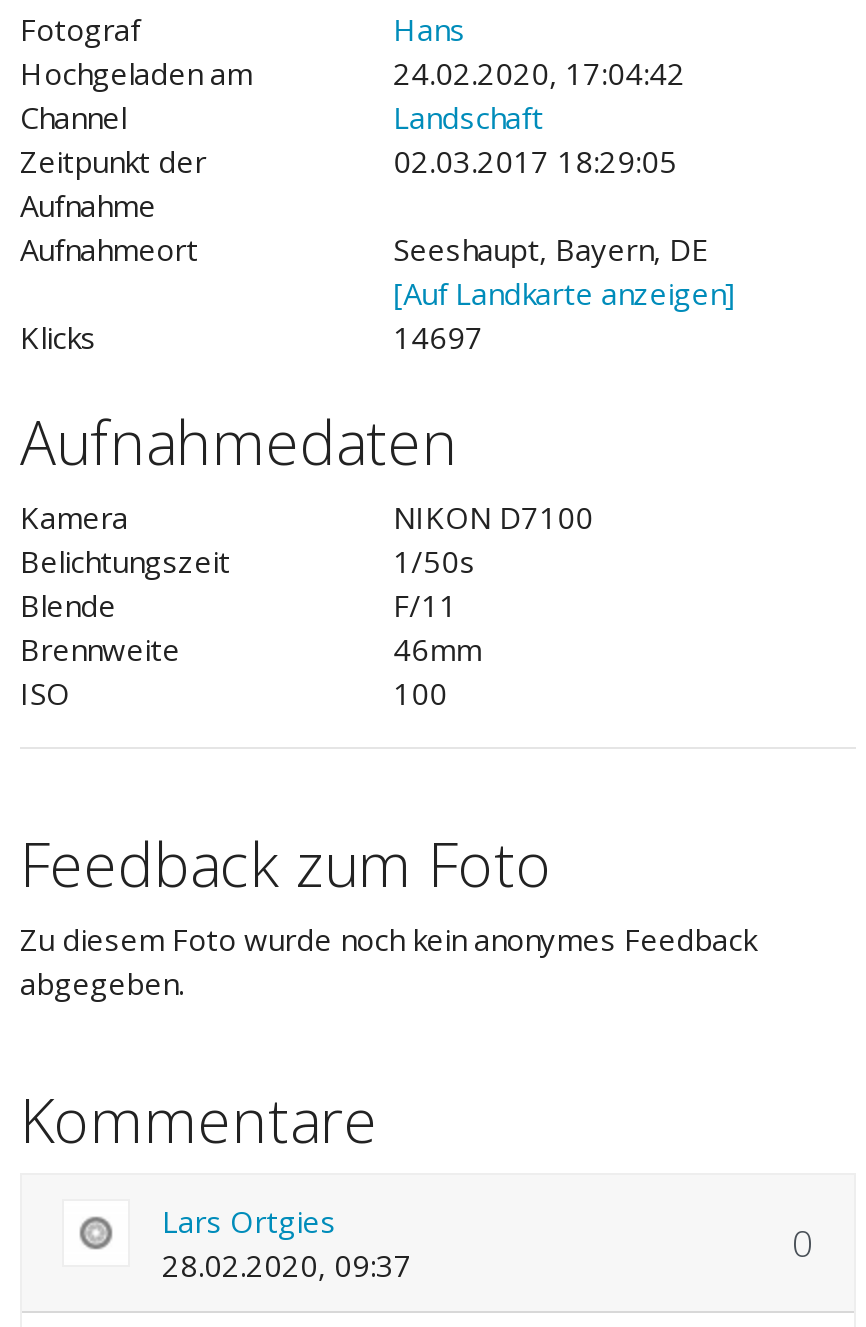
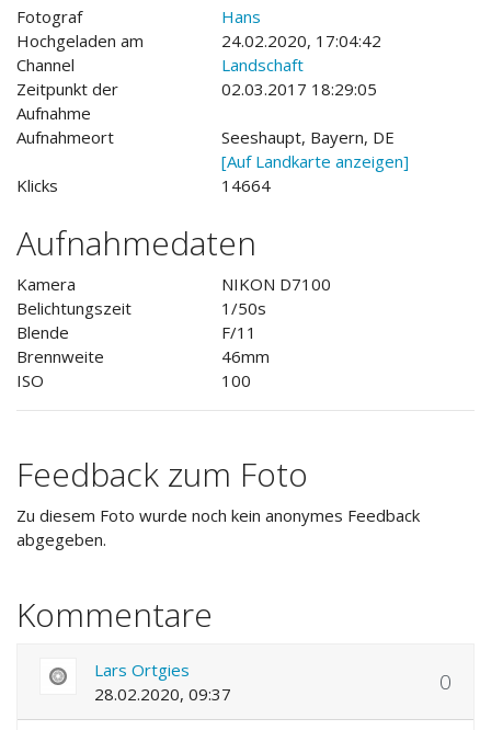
- 14697
+ 14664
